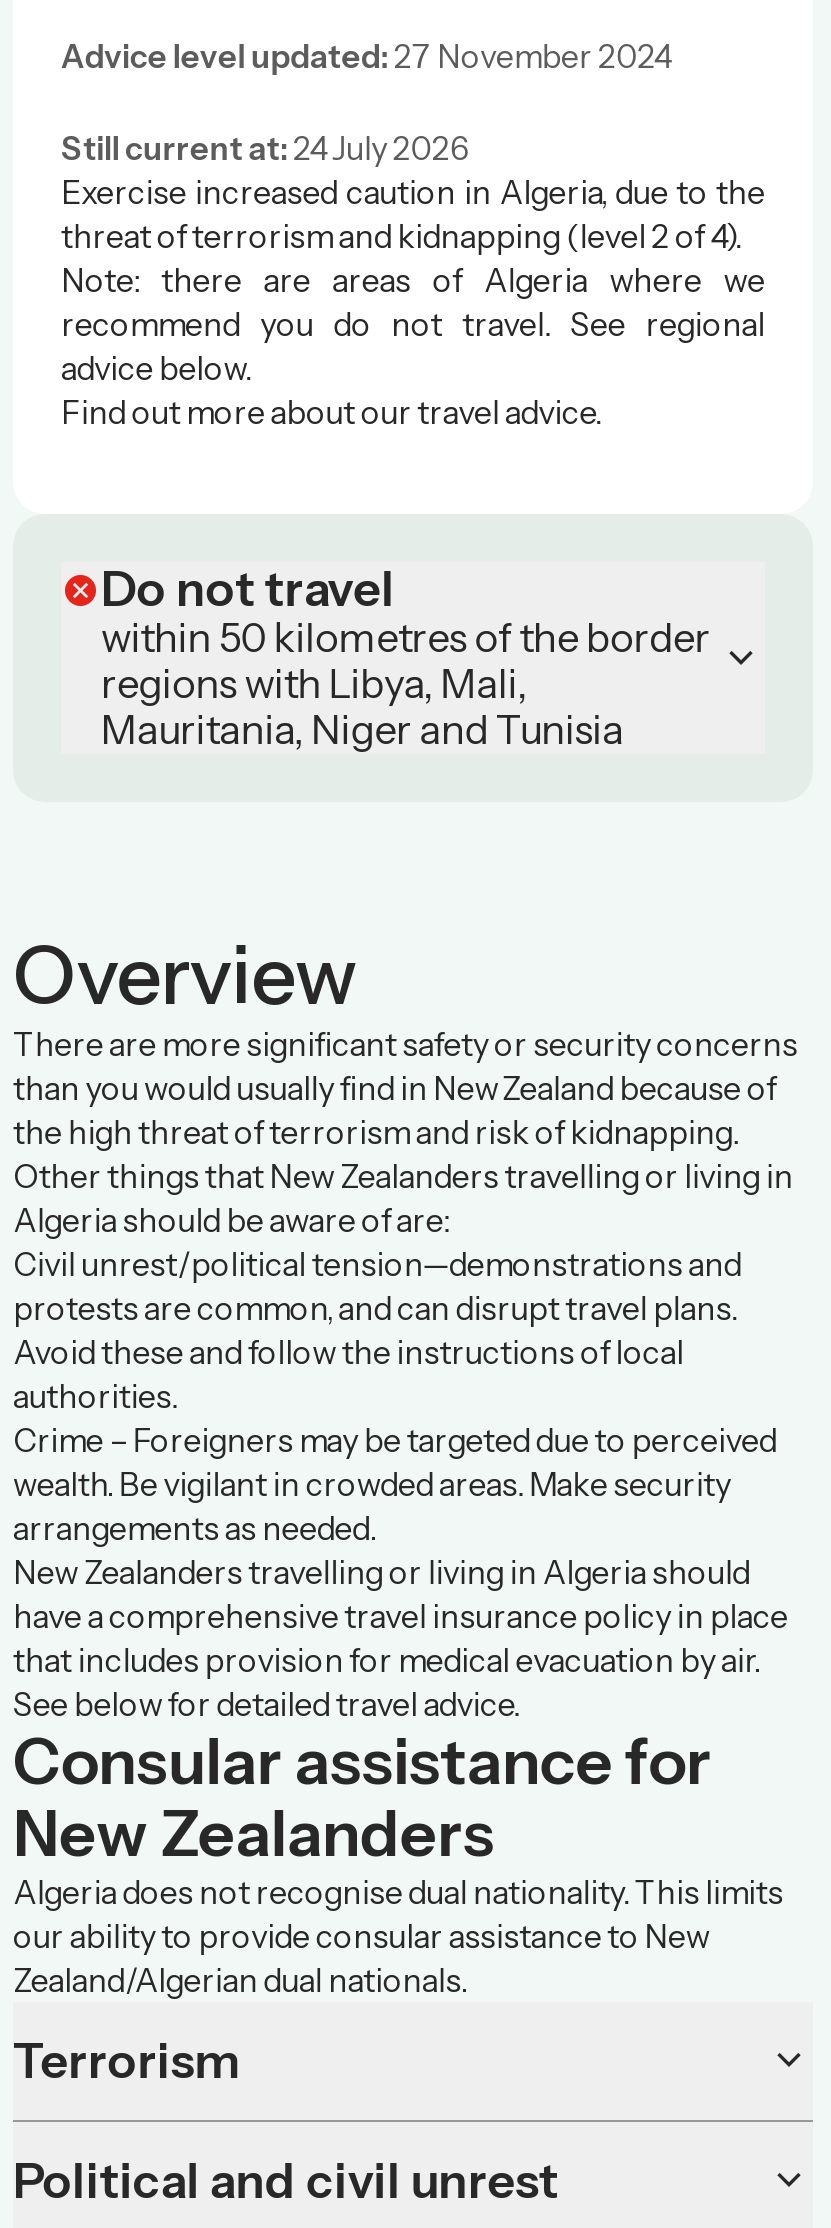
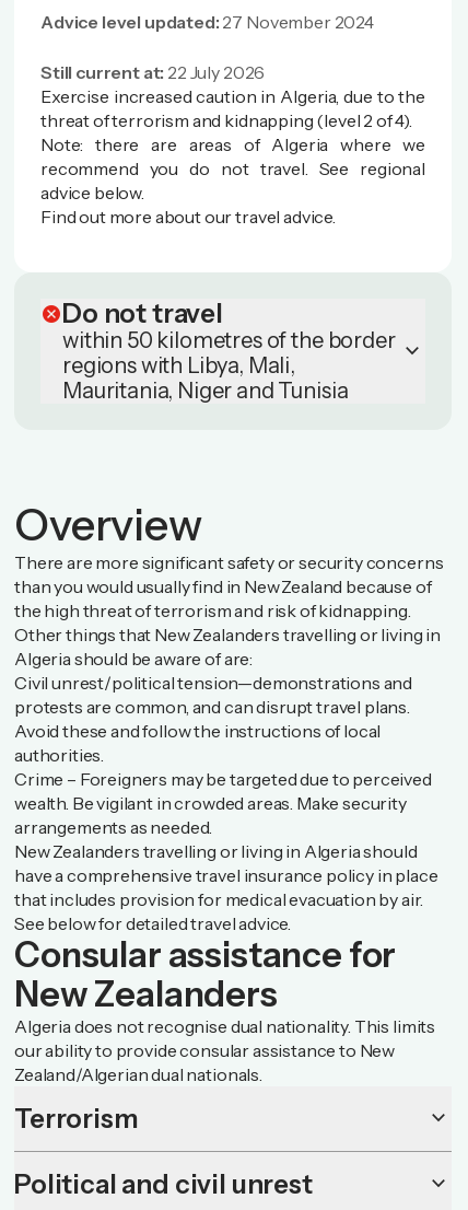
- Still current at: 24 July 2026
+ Still current at: 22 July 2026
